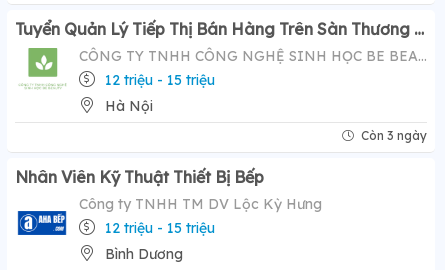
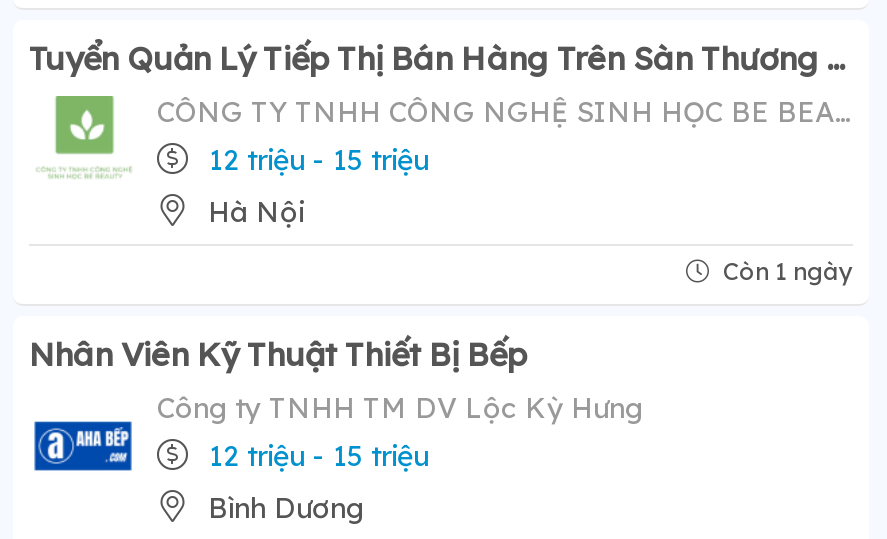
- Còn 3 ngày
+ Còn 1 ngày
